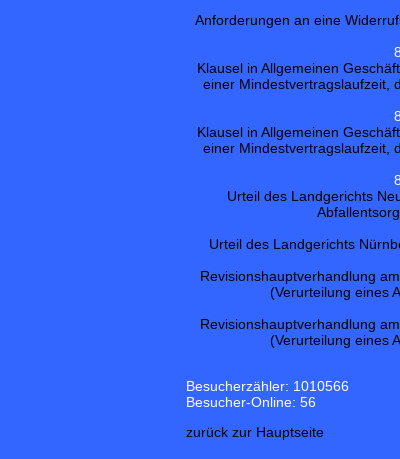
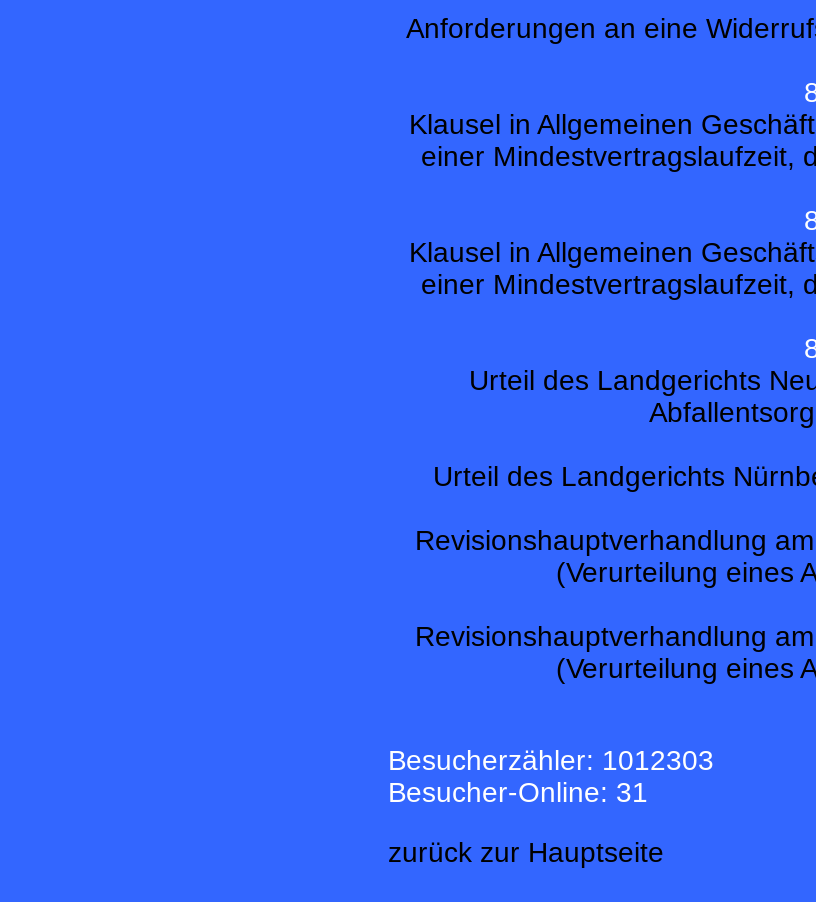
- Besucherzähler: 1010566
+ Besucherzähler: 1012303

- Besucher-Online: 56
+ Besucher-Online: 31
